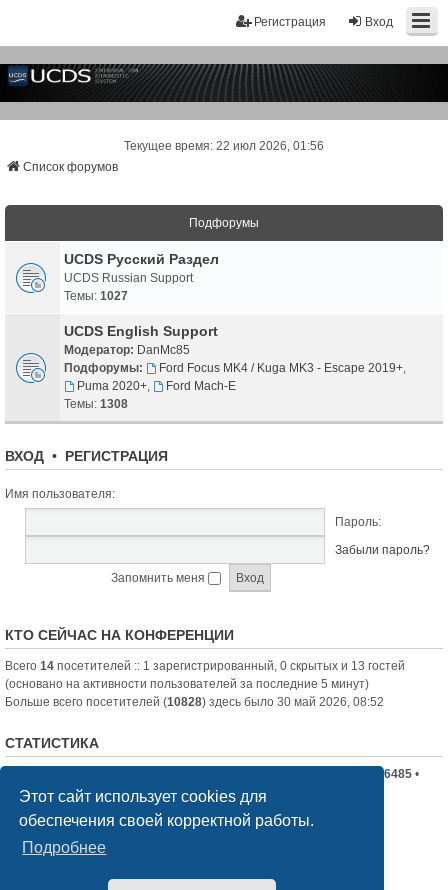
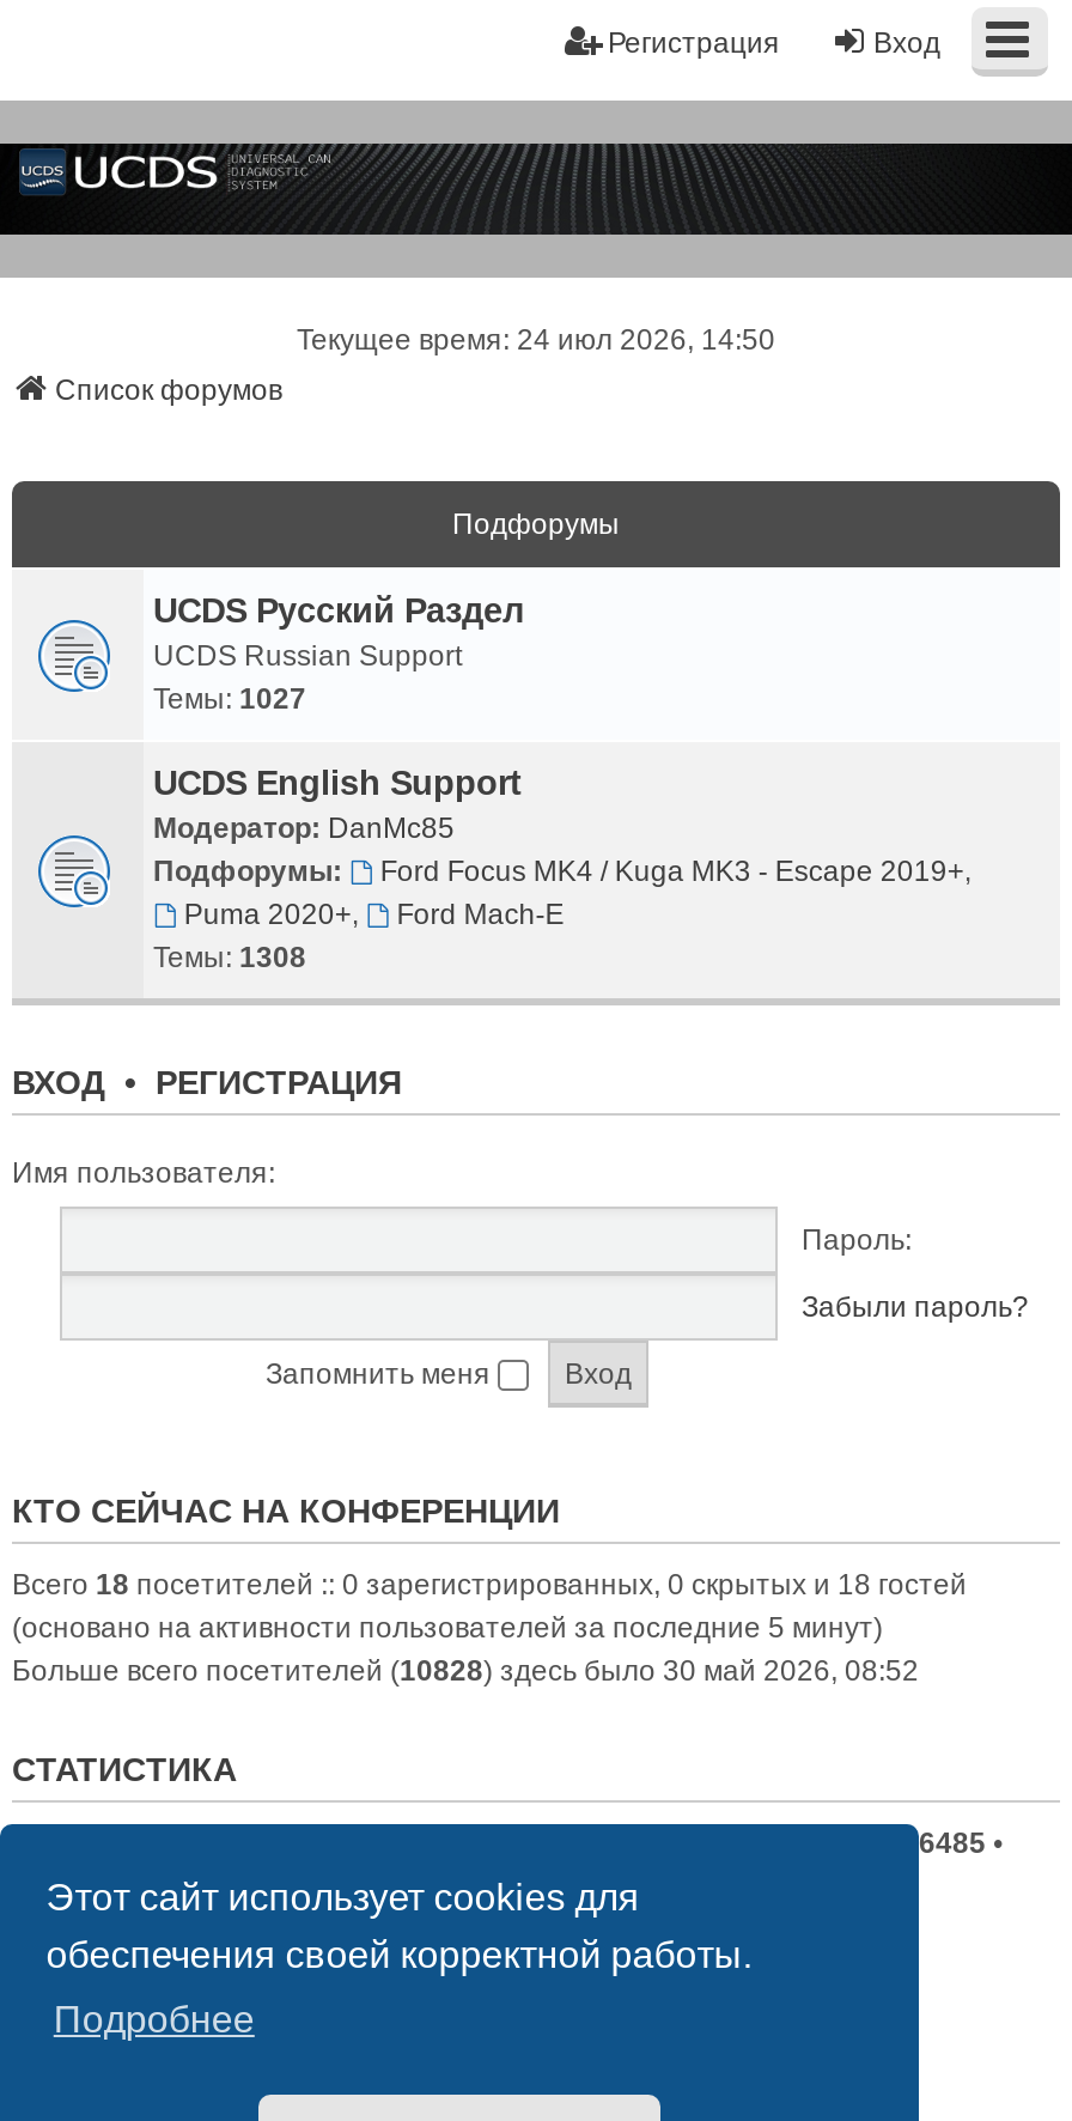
- Текущее время: 22 июл 2026, 01:56
+ Текущее время: 24 июл 2026, 14:50

- Всего 14 посетителей :: 1 зарегистрированный, 0 скрытых и 13 гостей
+ Всего 18 посетителей :: 0 зарегистрированных, 0 скрытых и 18 гостей
